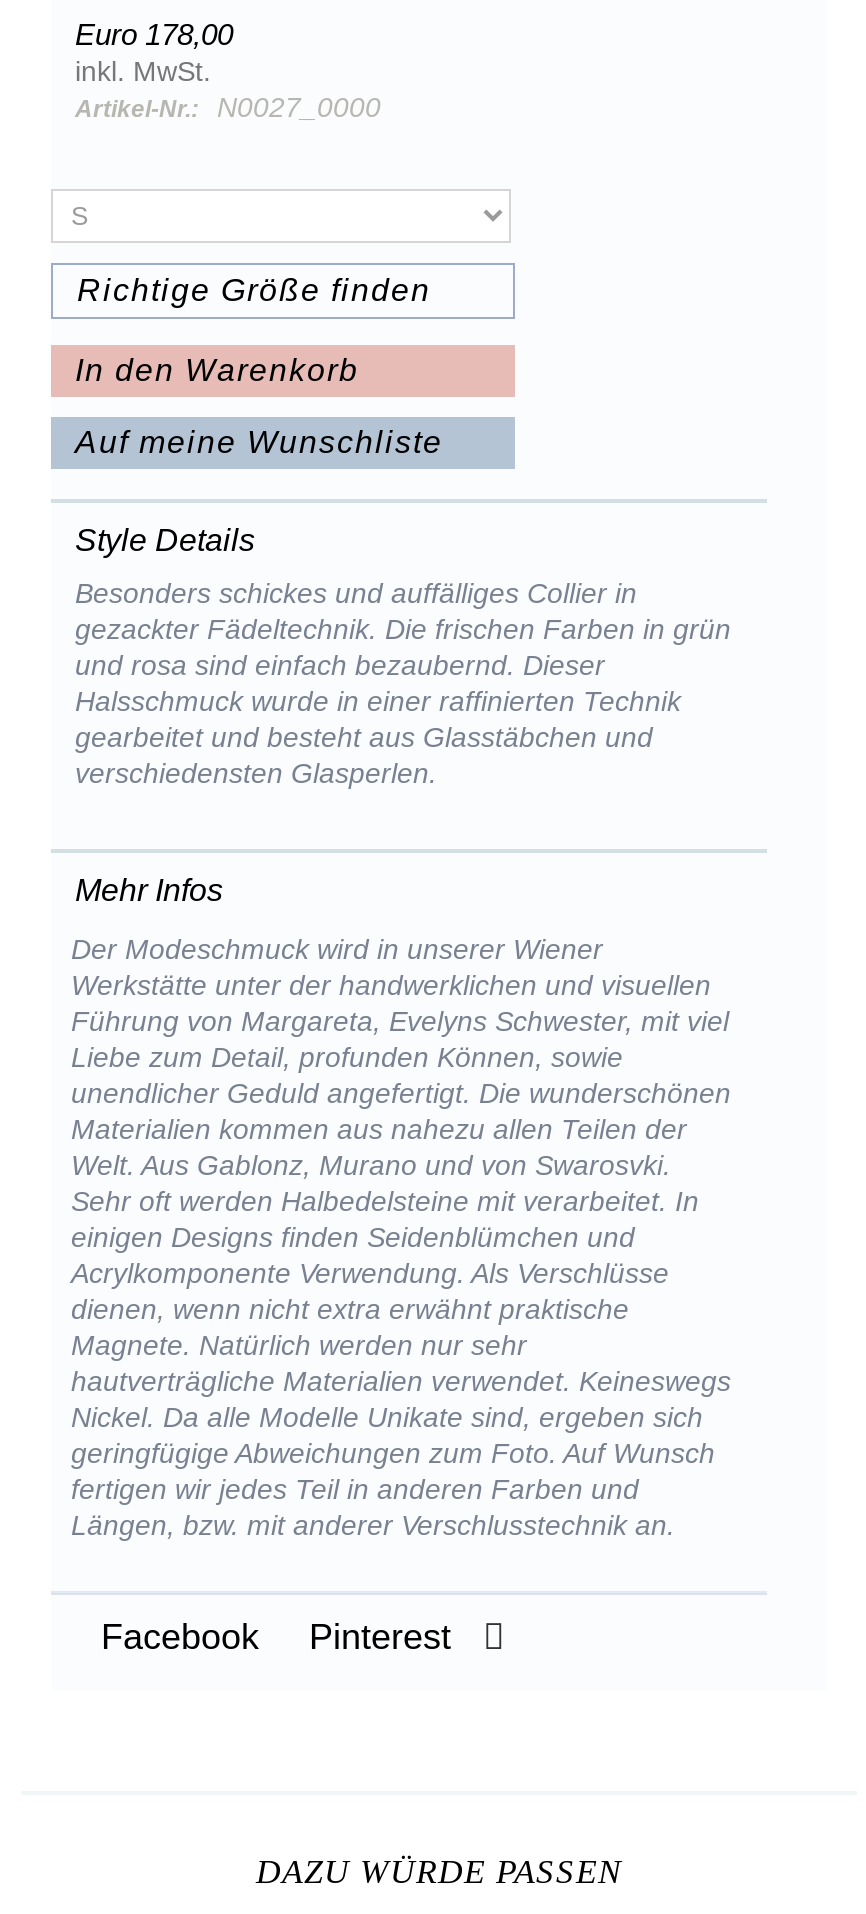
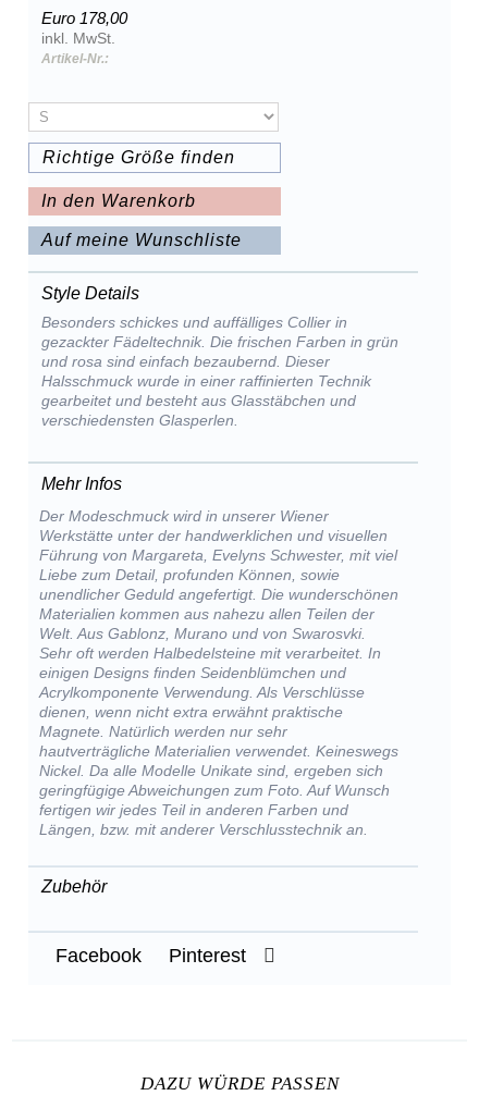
- N0027_0000

+ Zubehör
